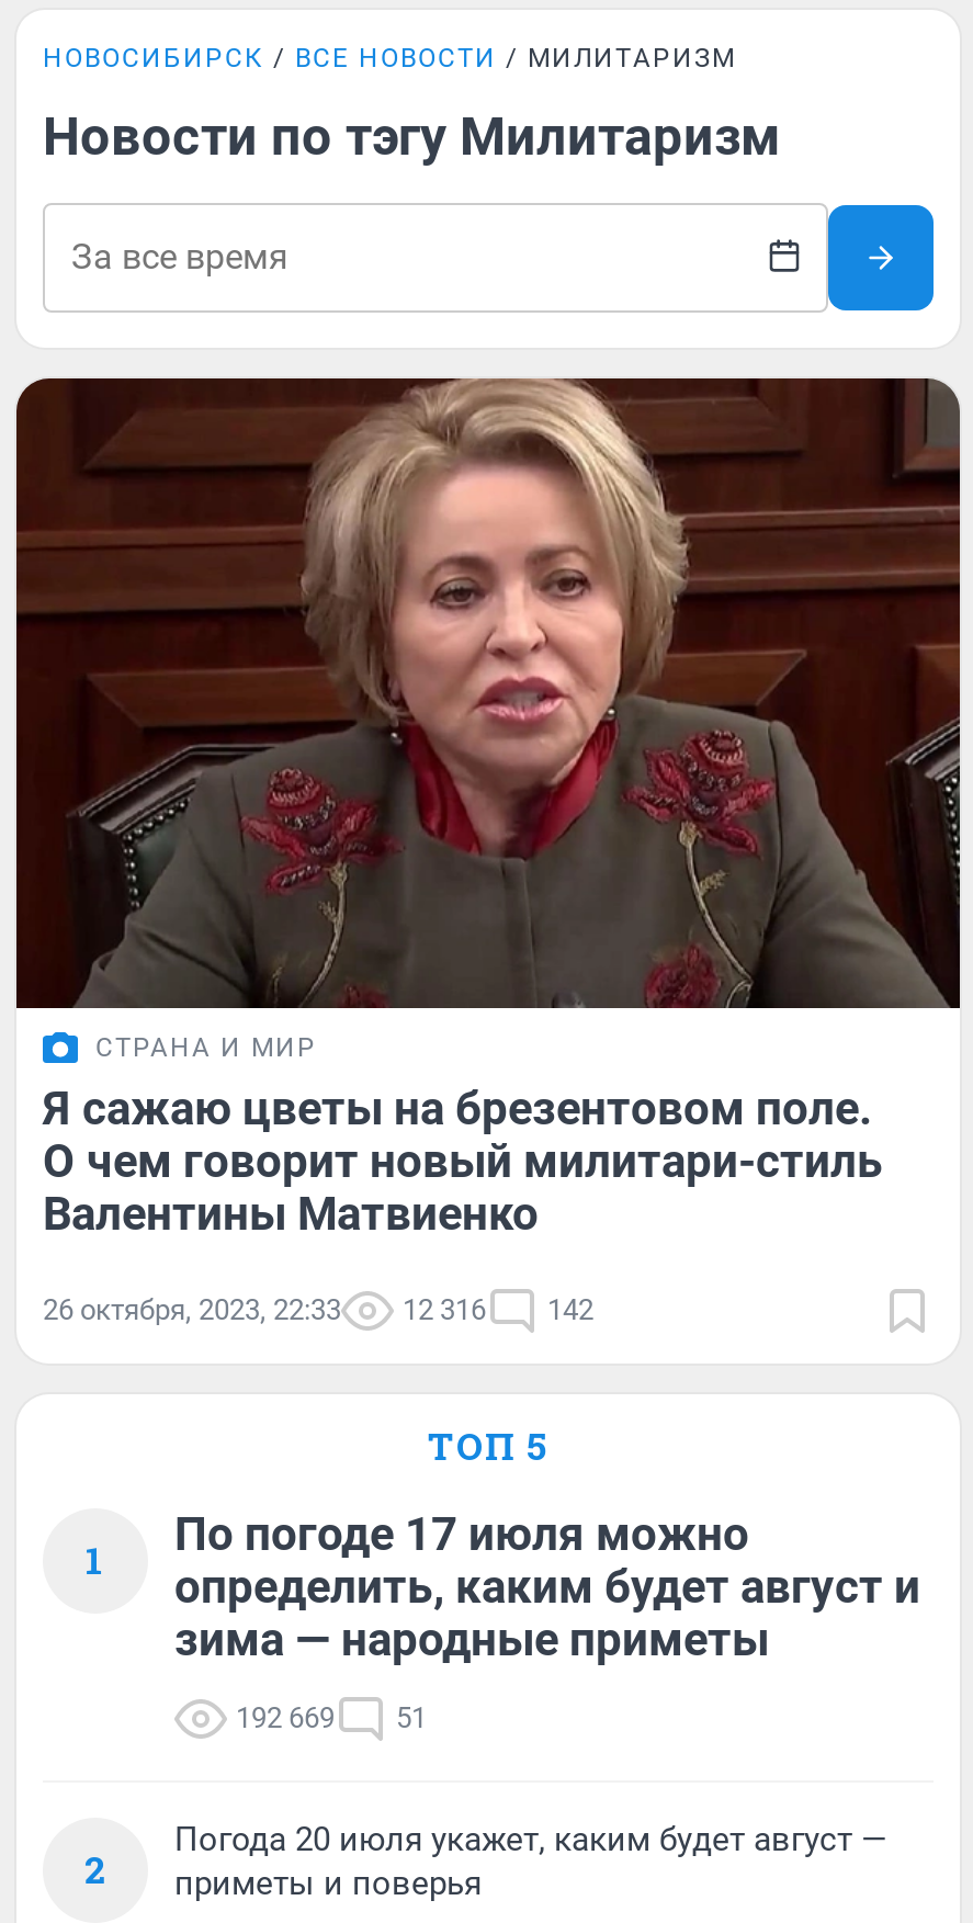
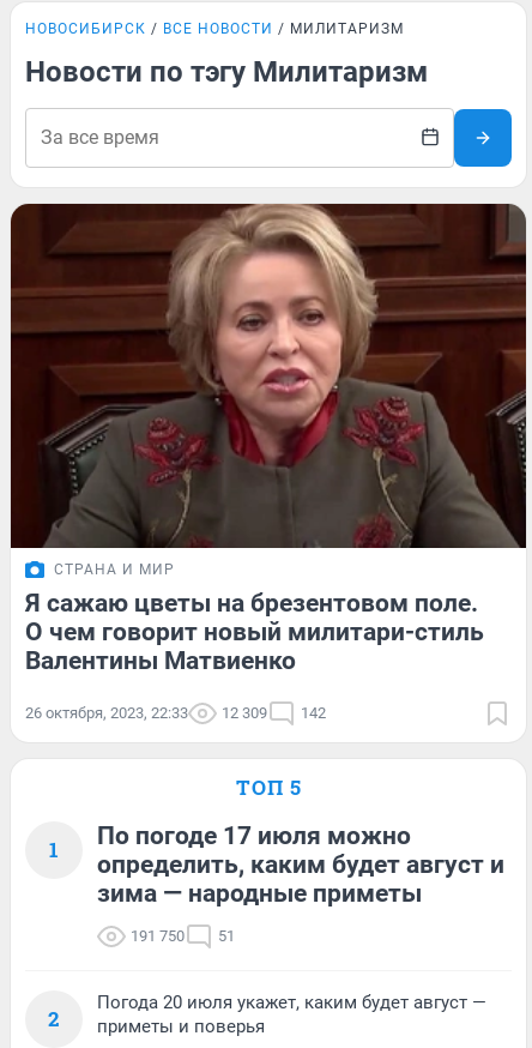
- 26 октября, 2023, 22:33 12 316 142
+ 26 октября, 2023, 22:33 12 309 142

- 192 669 51
+ 191 750 51
